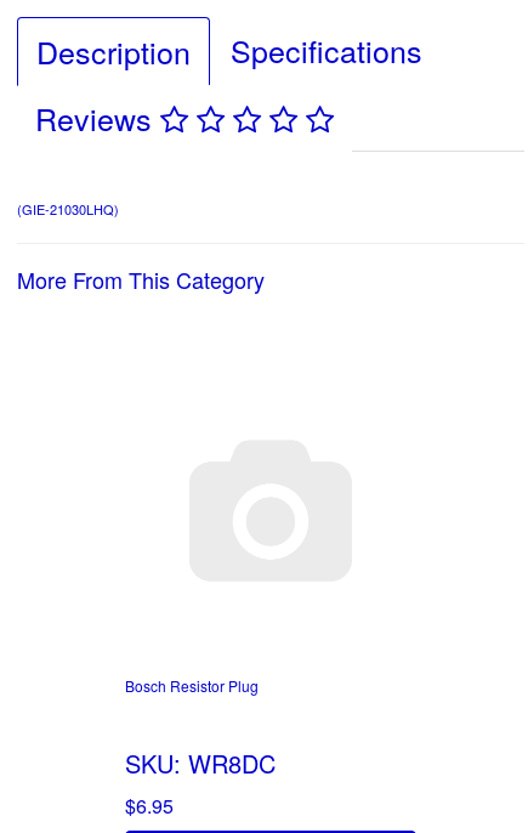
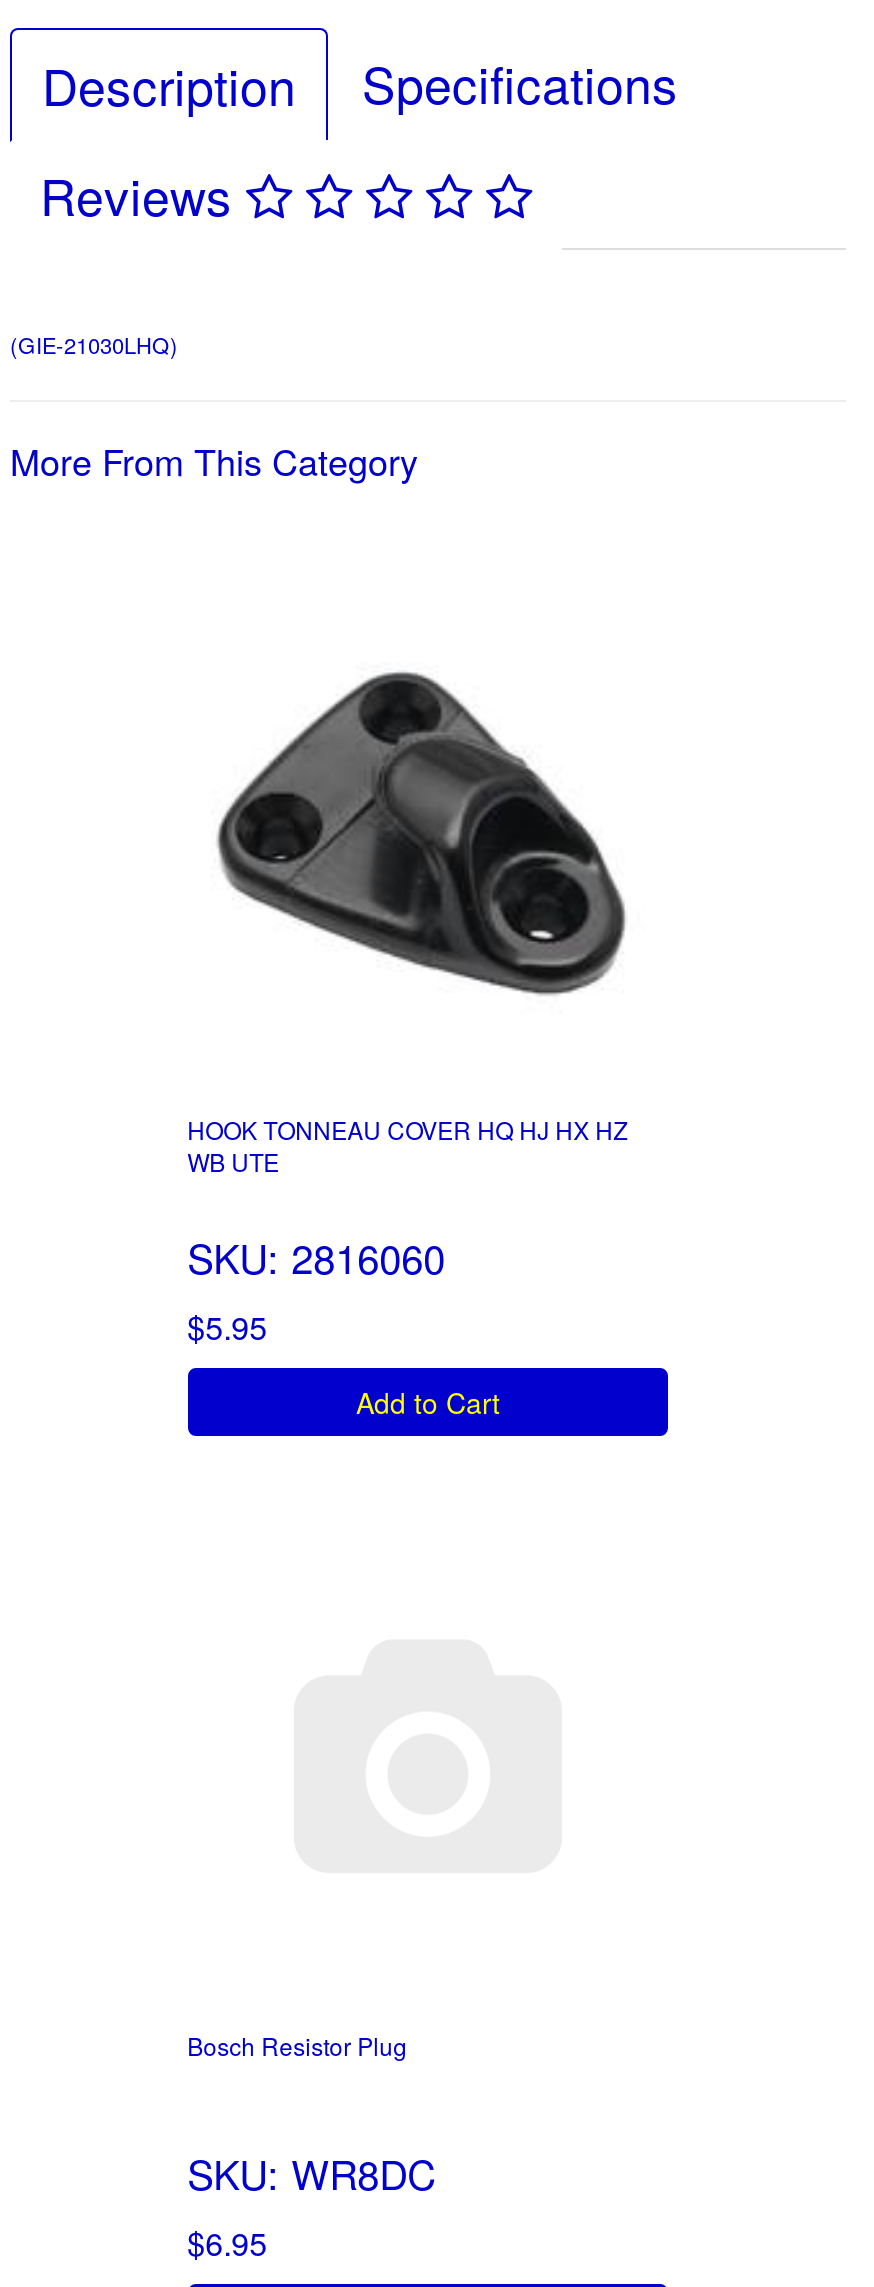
+ HOOK TONNEAU COVER HQ HJ HX HZ
+ WB UTE
+ SKU: 2816060
+ $5.95
+ Add to Cart

+ [image]
